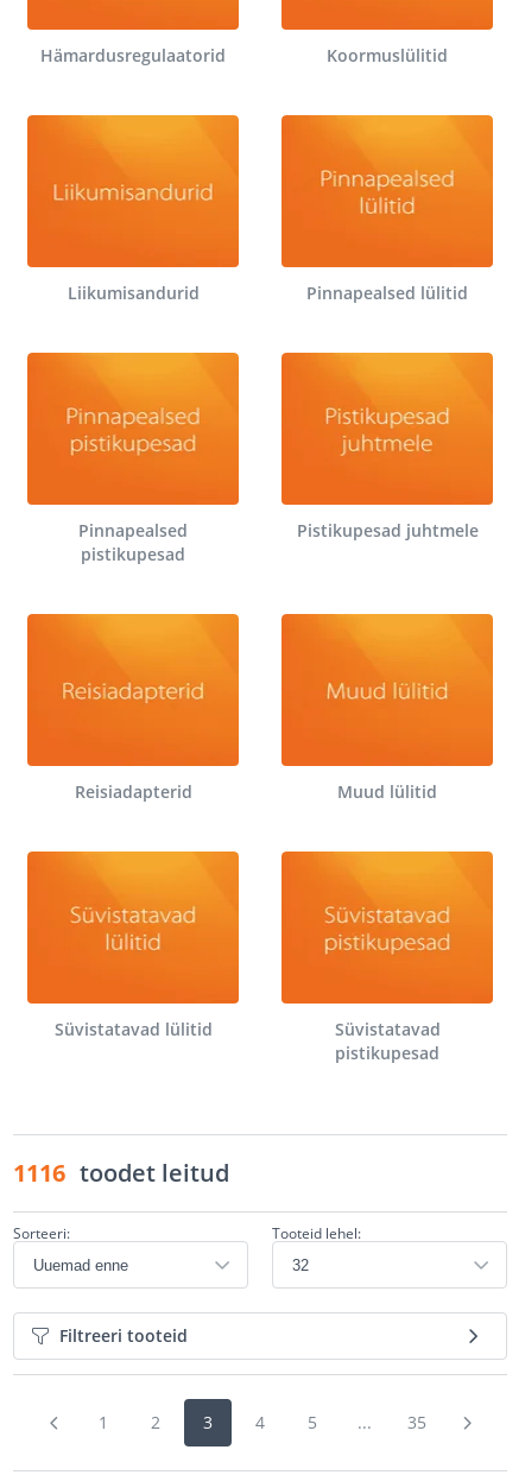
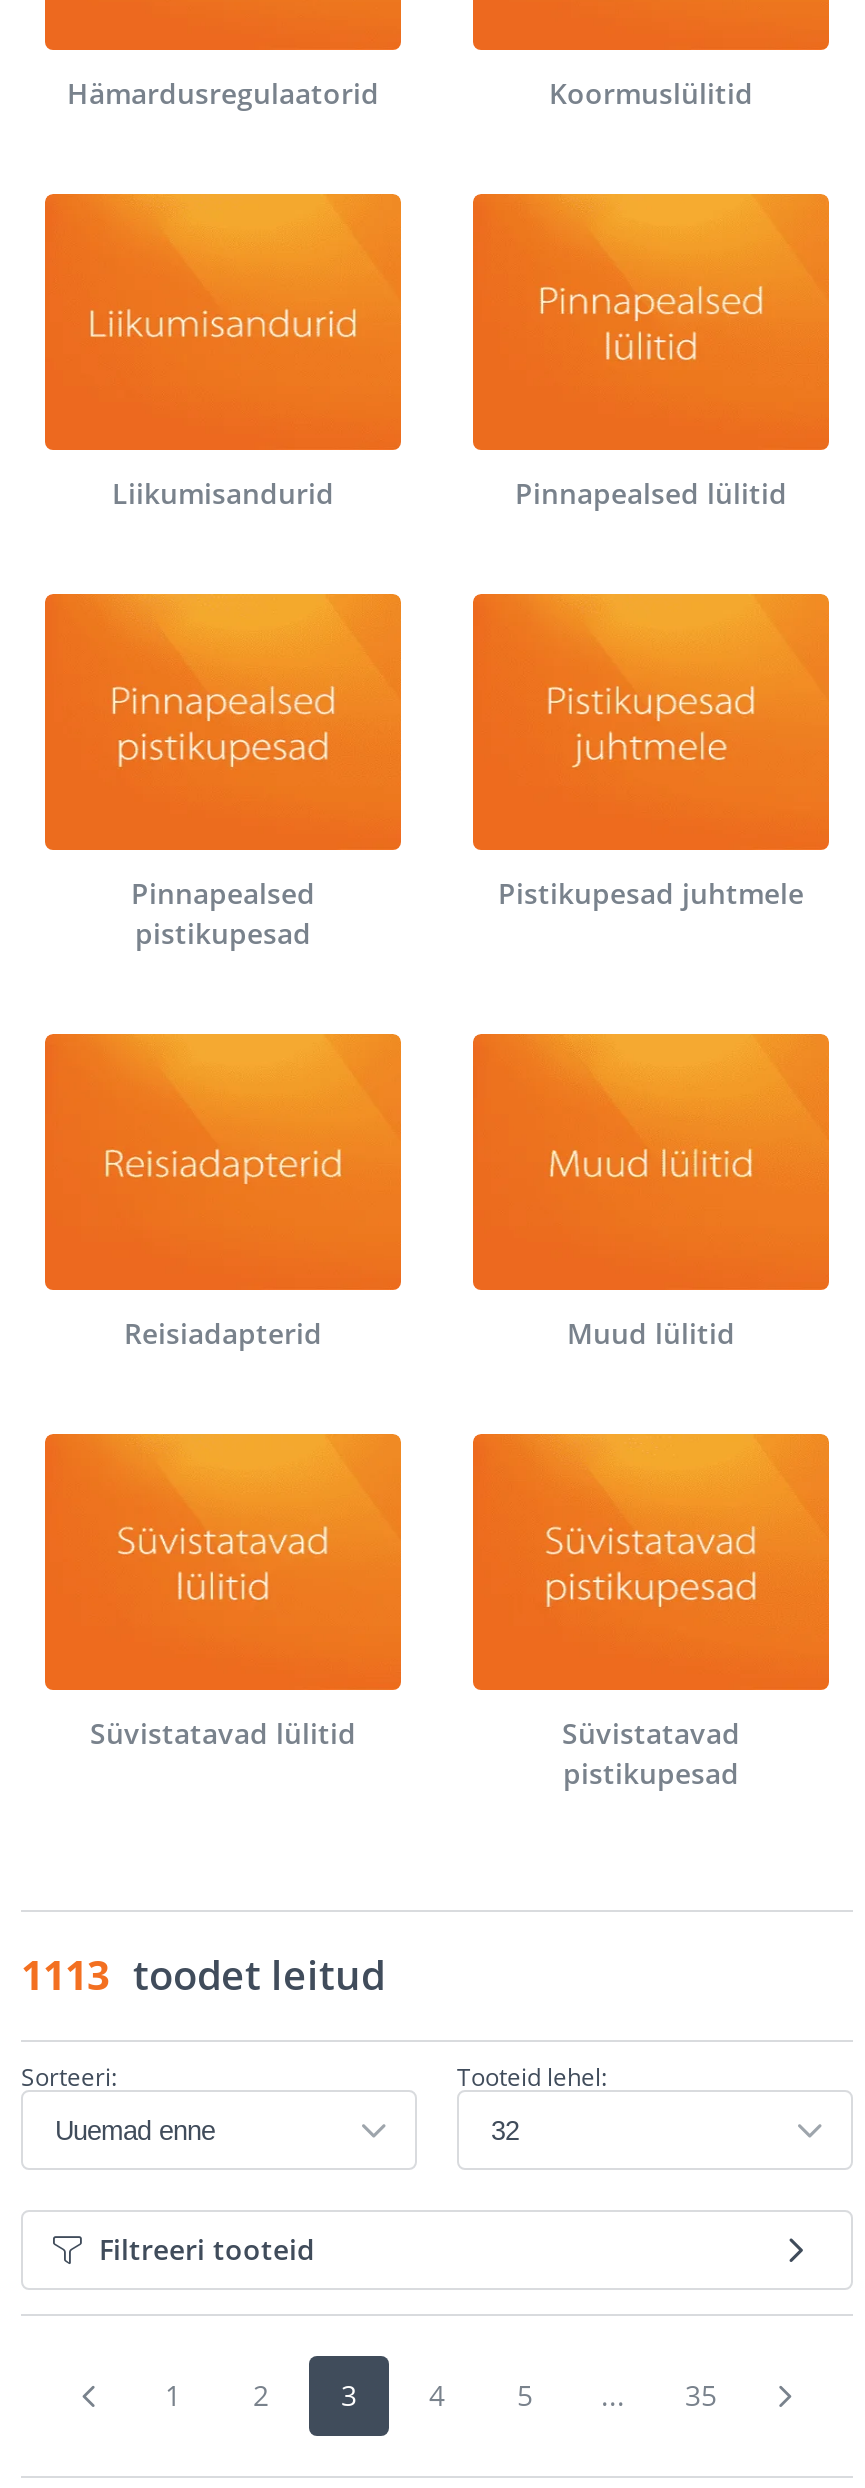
- 1116 toodet leitud
+ 1113 toodet leitud
